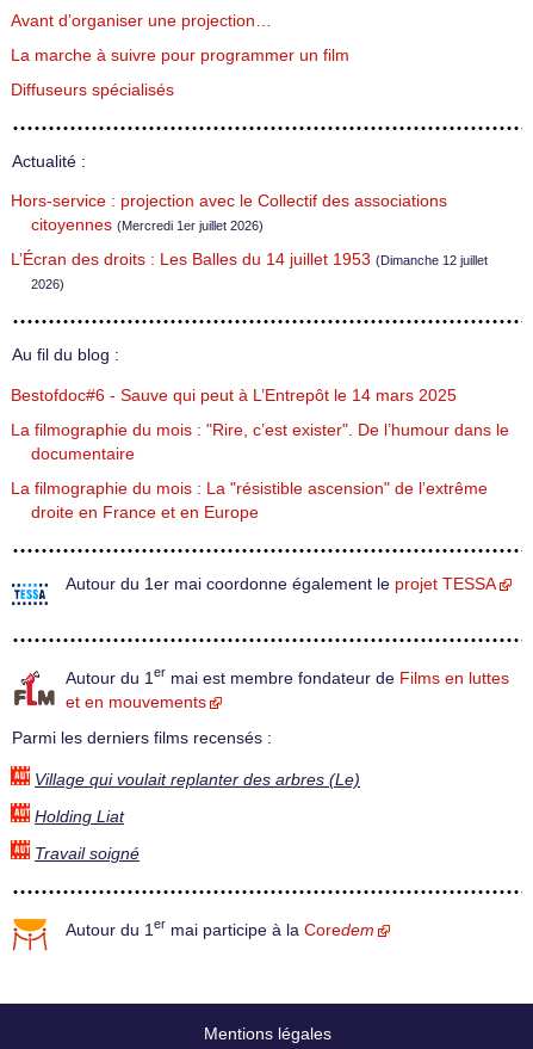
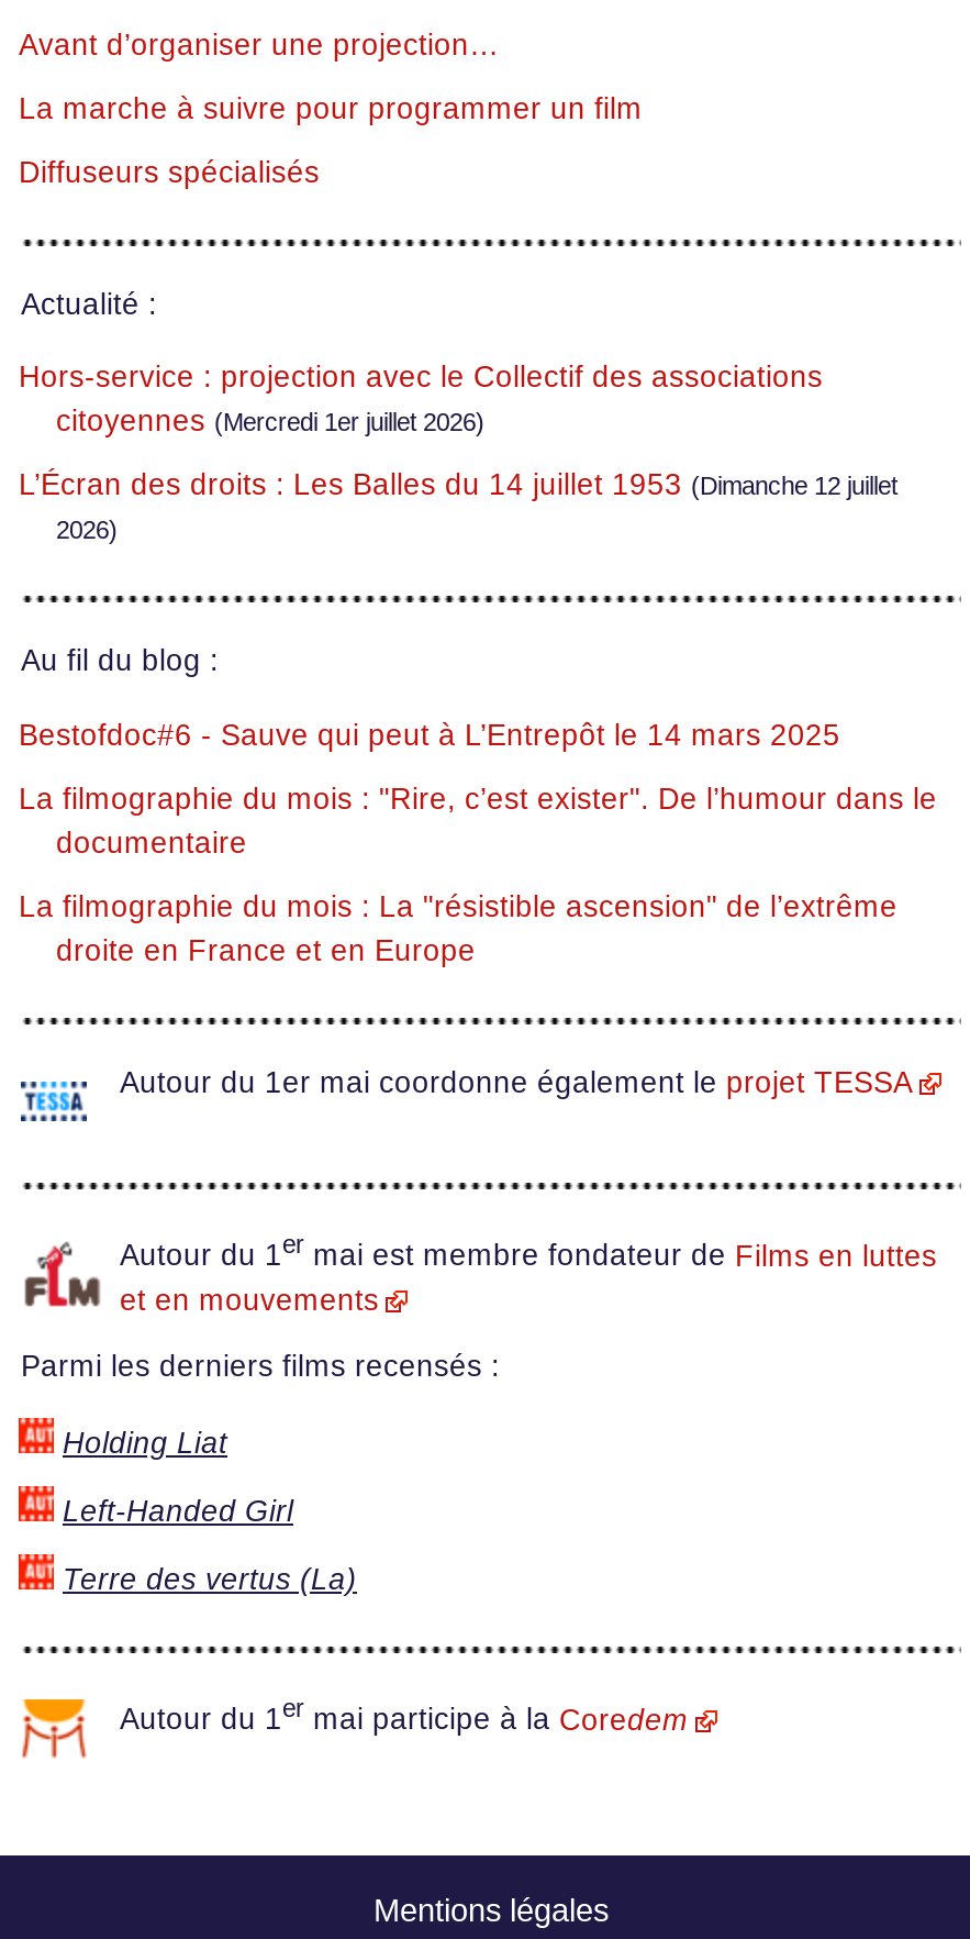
- Village qui voulait replanter des arbres (Le)

moved up: Holding Liat

- Travail soigné
+ Left-Handed Girl
+ Terre des vertus (La)
